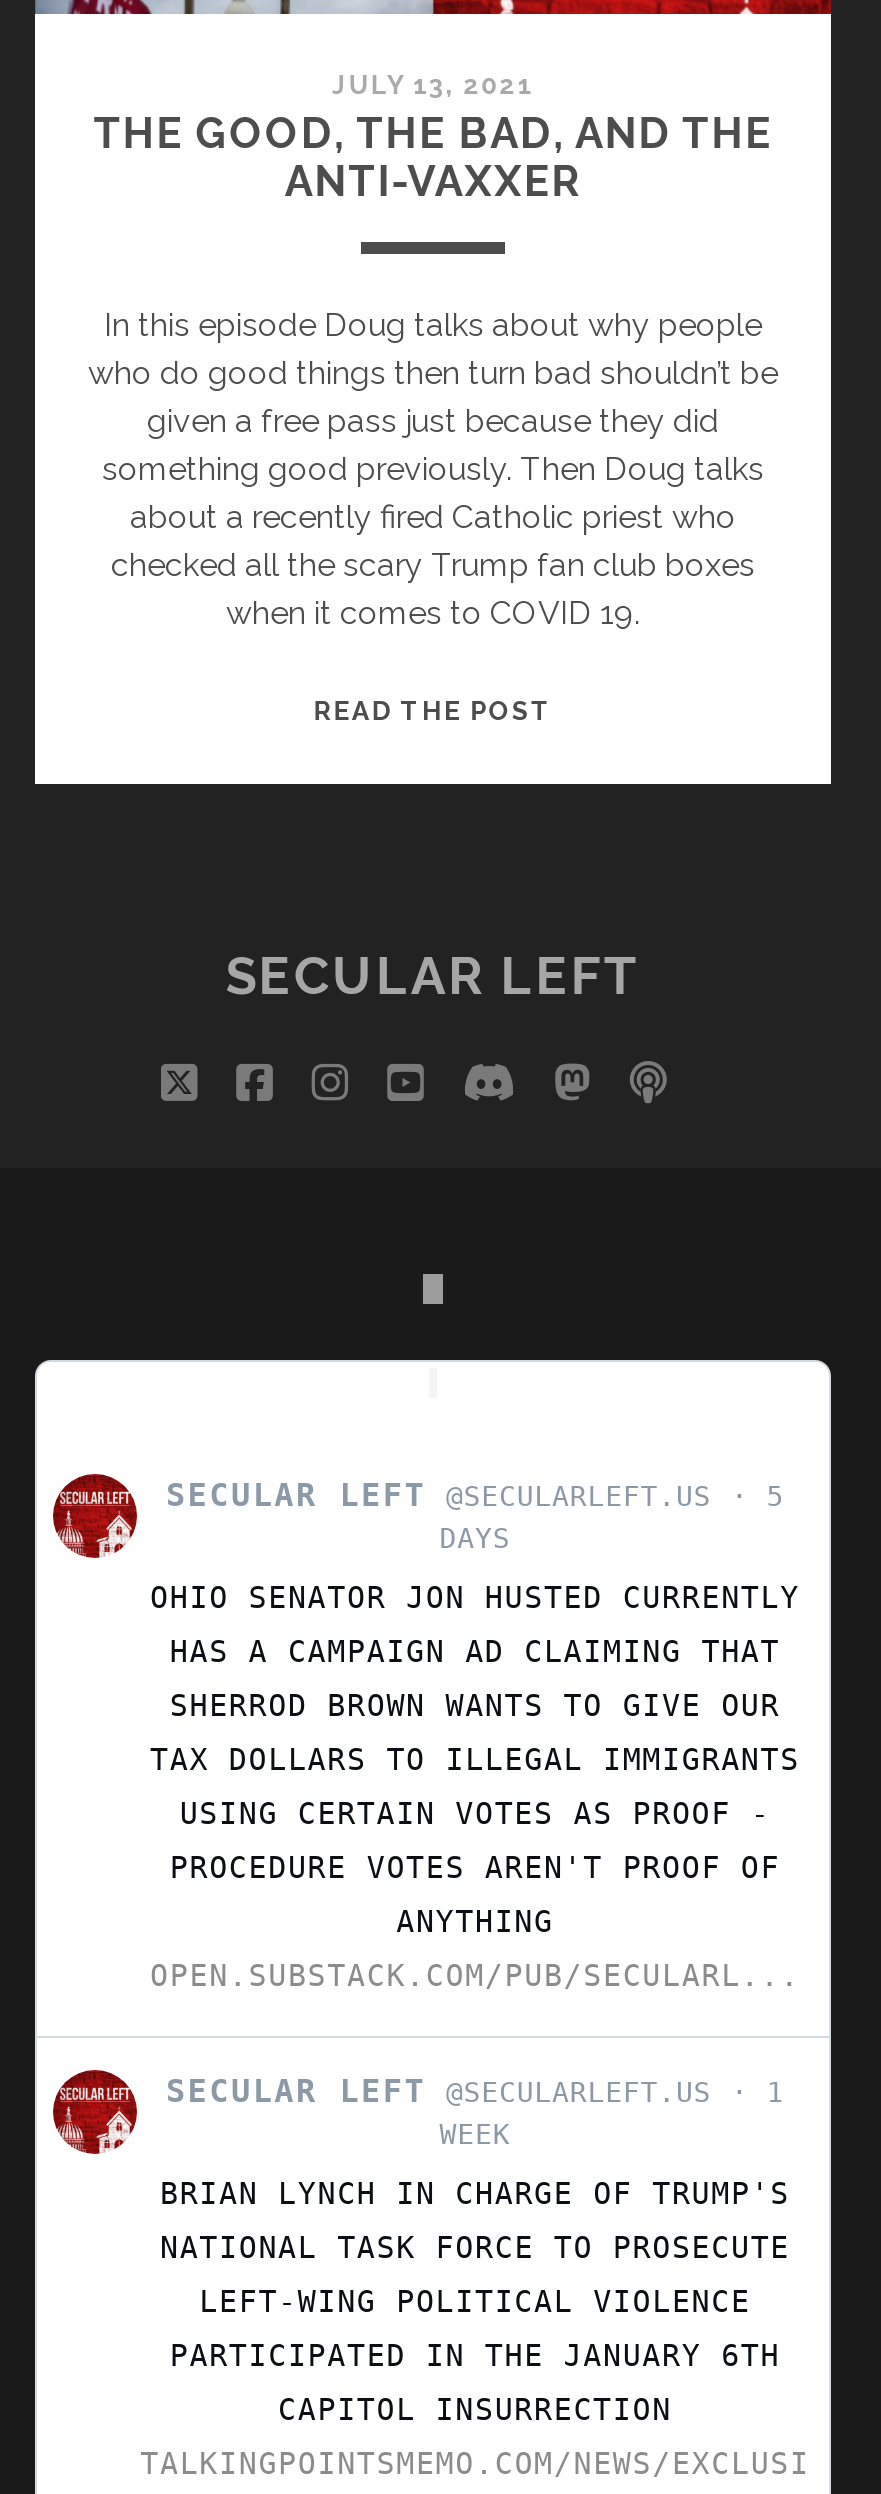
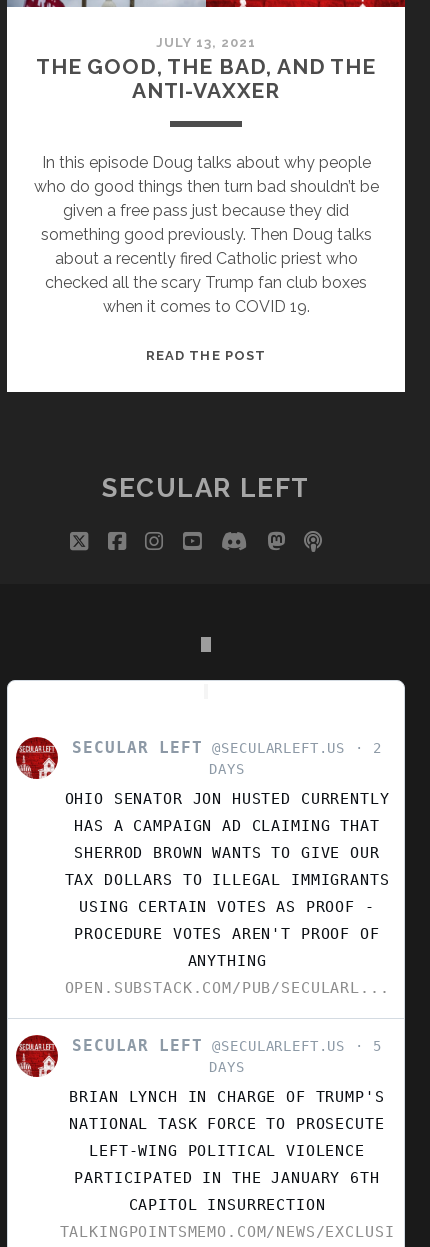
- SECULAR LEFT @SECULARLEFT.US 5
+ SECULAR LEFT @SECULARLEFT.US 2

- 1
- WEEK
+ 5
+ DAYS
